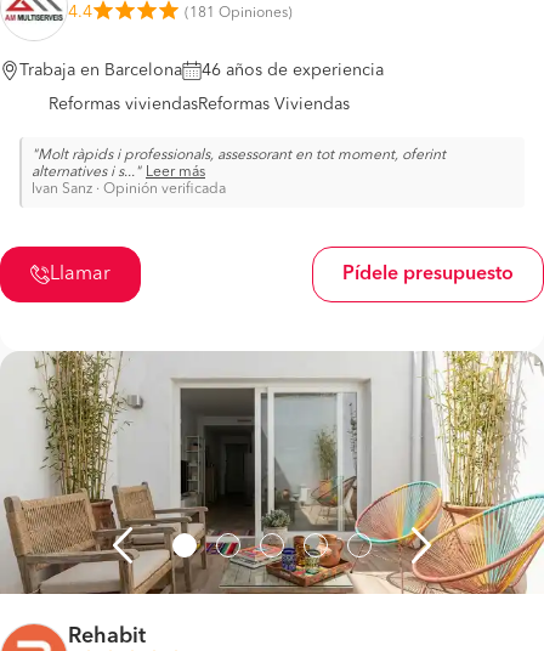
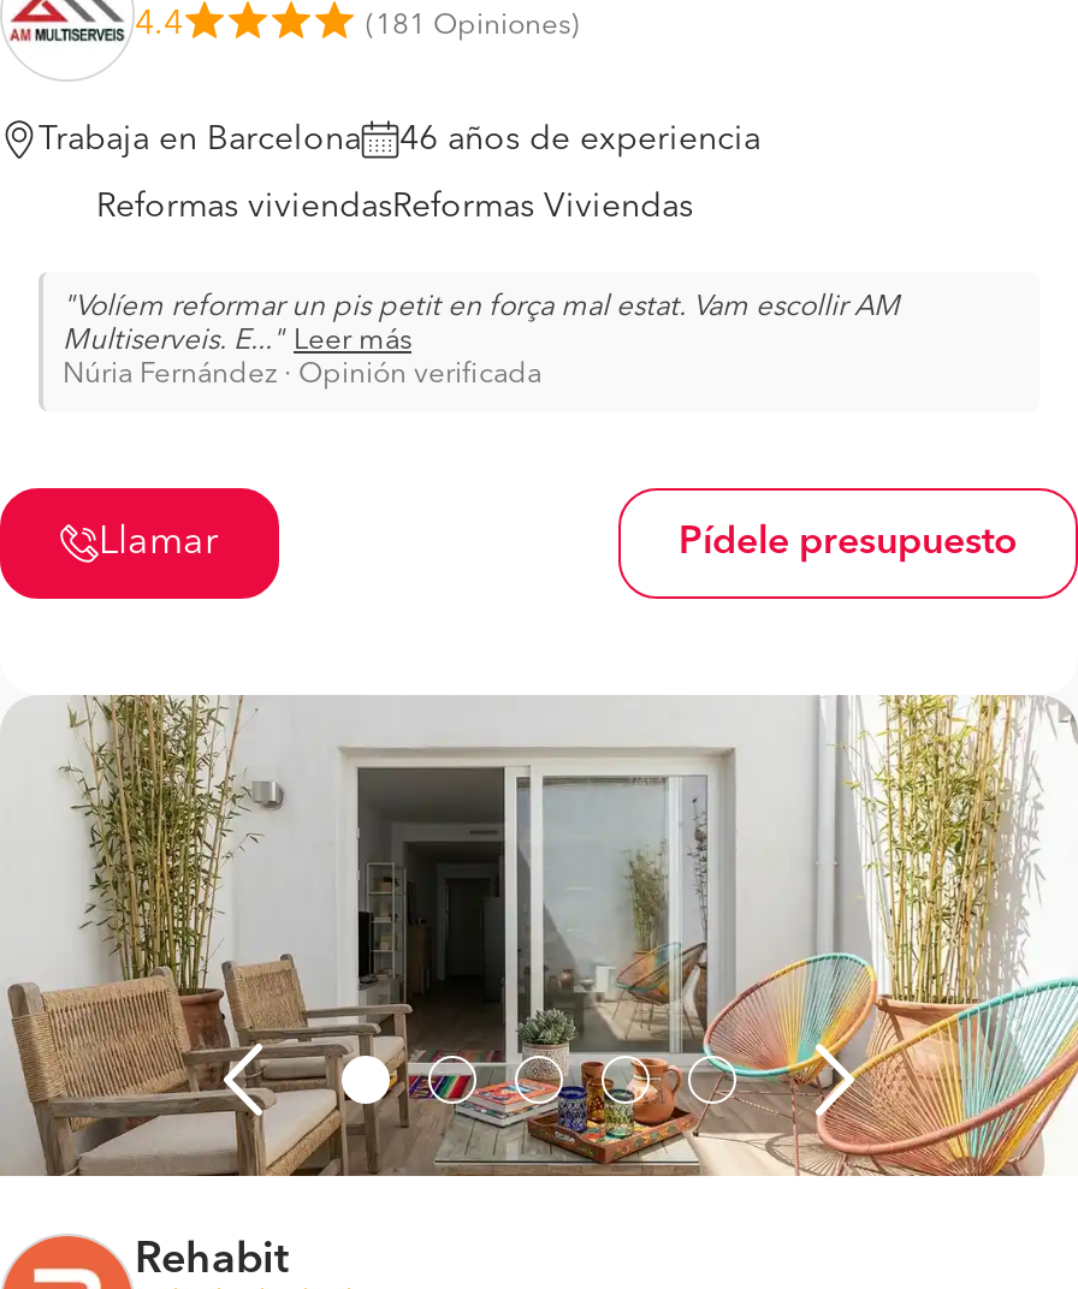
- Molt ràpids i professionals, assessorant en tot moment, oferint
- alternatives i s...
+ Volíem reformar un pis petit en força mal estat. Vam escollir AM
+ Multiserveis. E...

- Ivan Sanz · Opinión verificada
+ Núria Fernández · Opinión verificada
